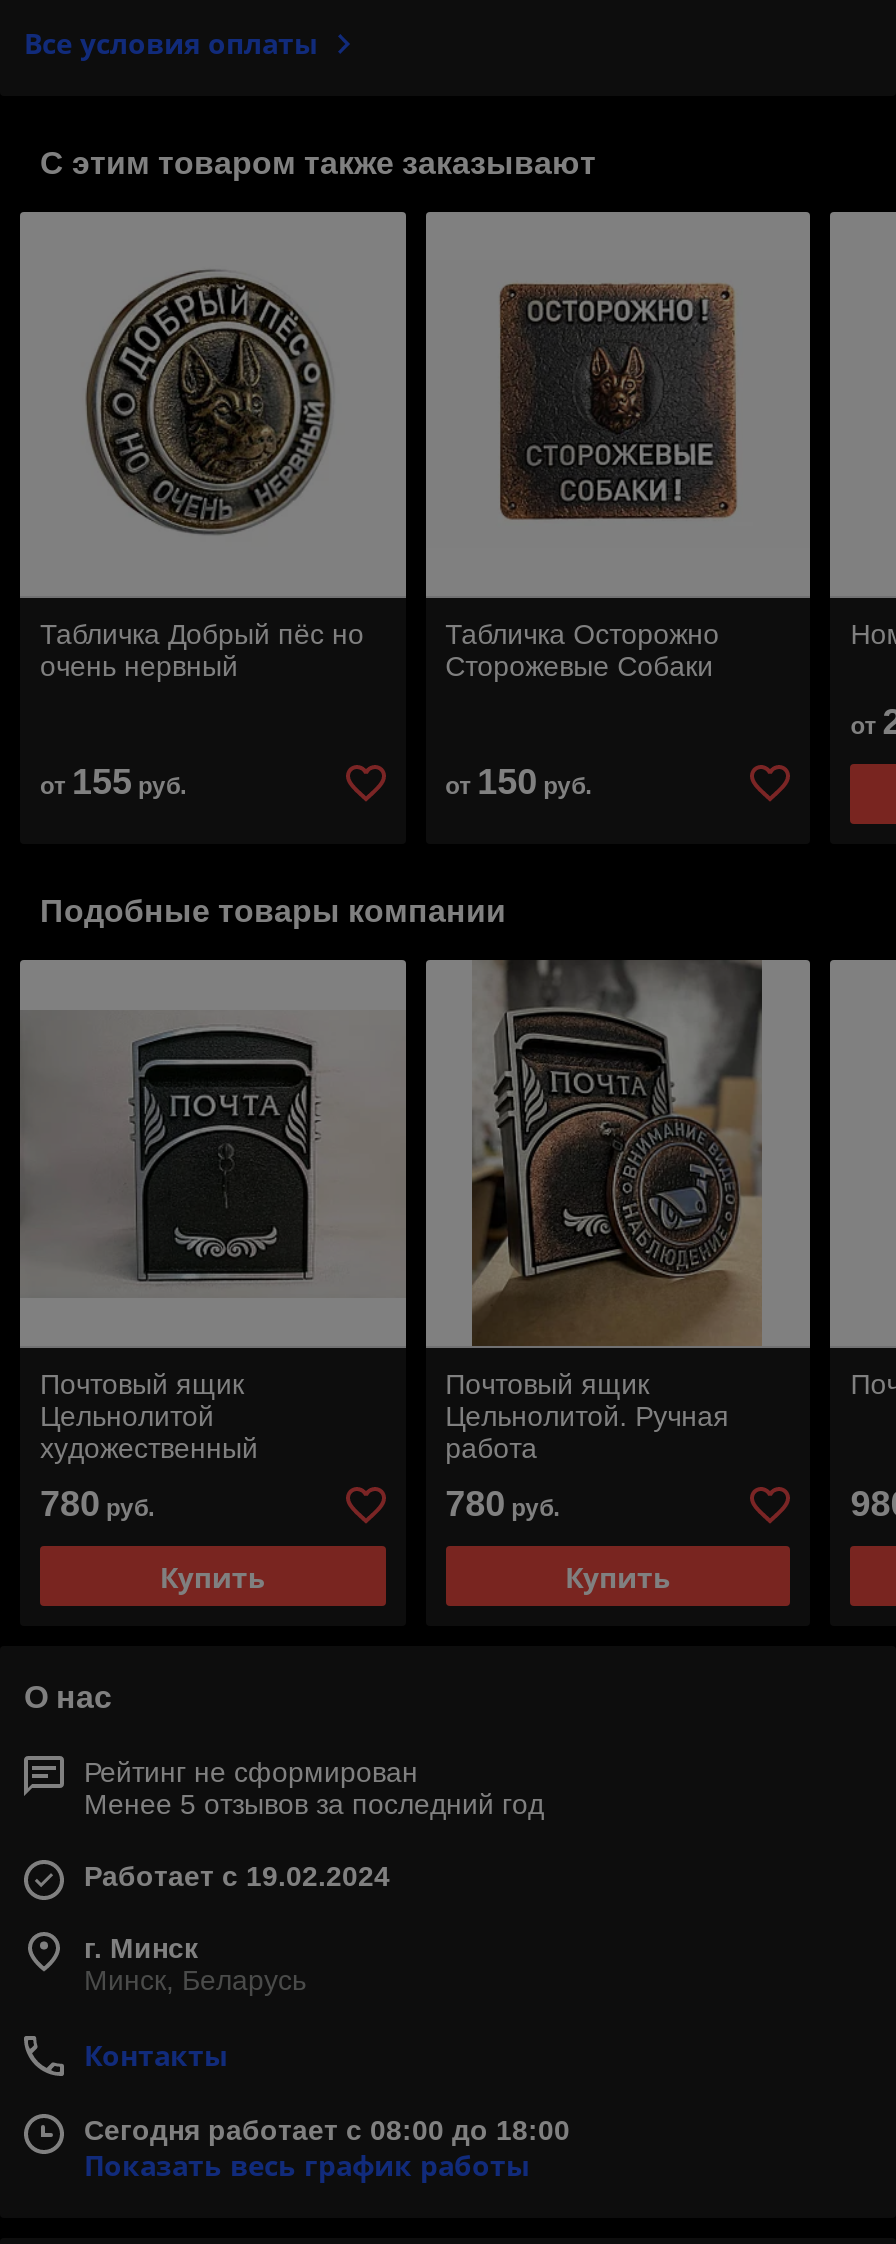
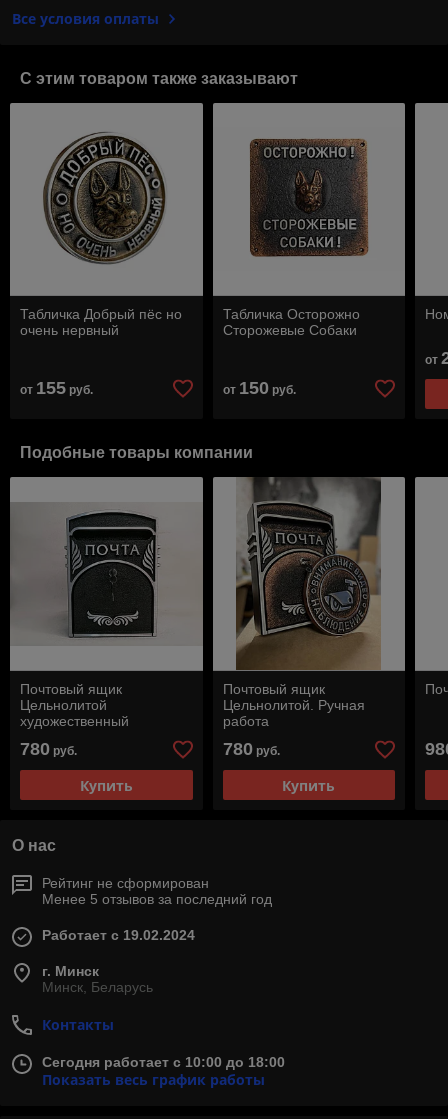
- Сегодня работает с 08:00 до 18:00
+ Сегодня работает с 10:00 до 18:00
